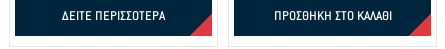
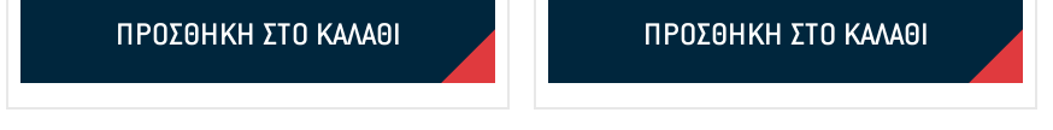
- ΔΕΙΤΕ ΠΕΡΙΣΣΟΤΕΡΑ
+ ΠΡΟΣΘΗΚΗ ΣΤΟ ΚΑΛΑΘΙ
